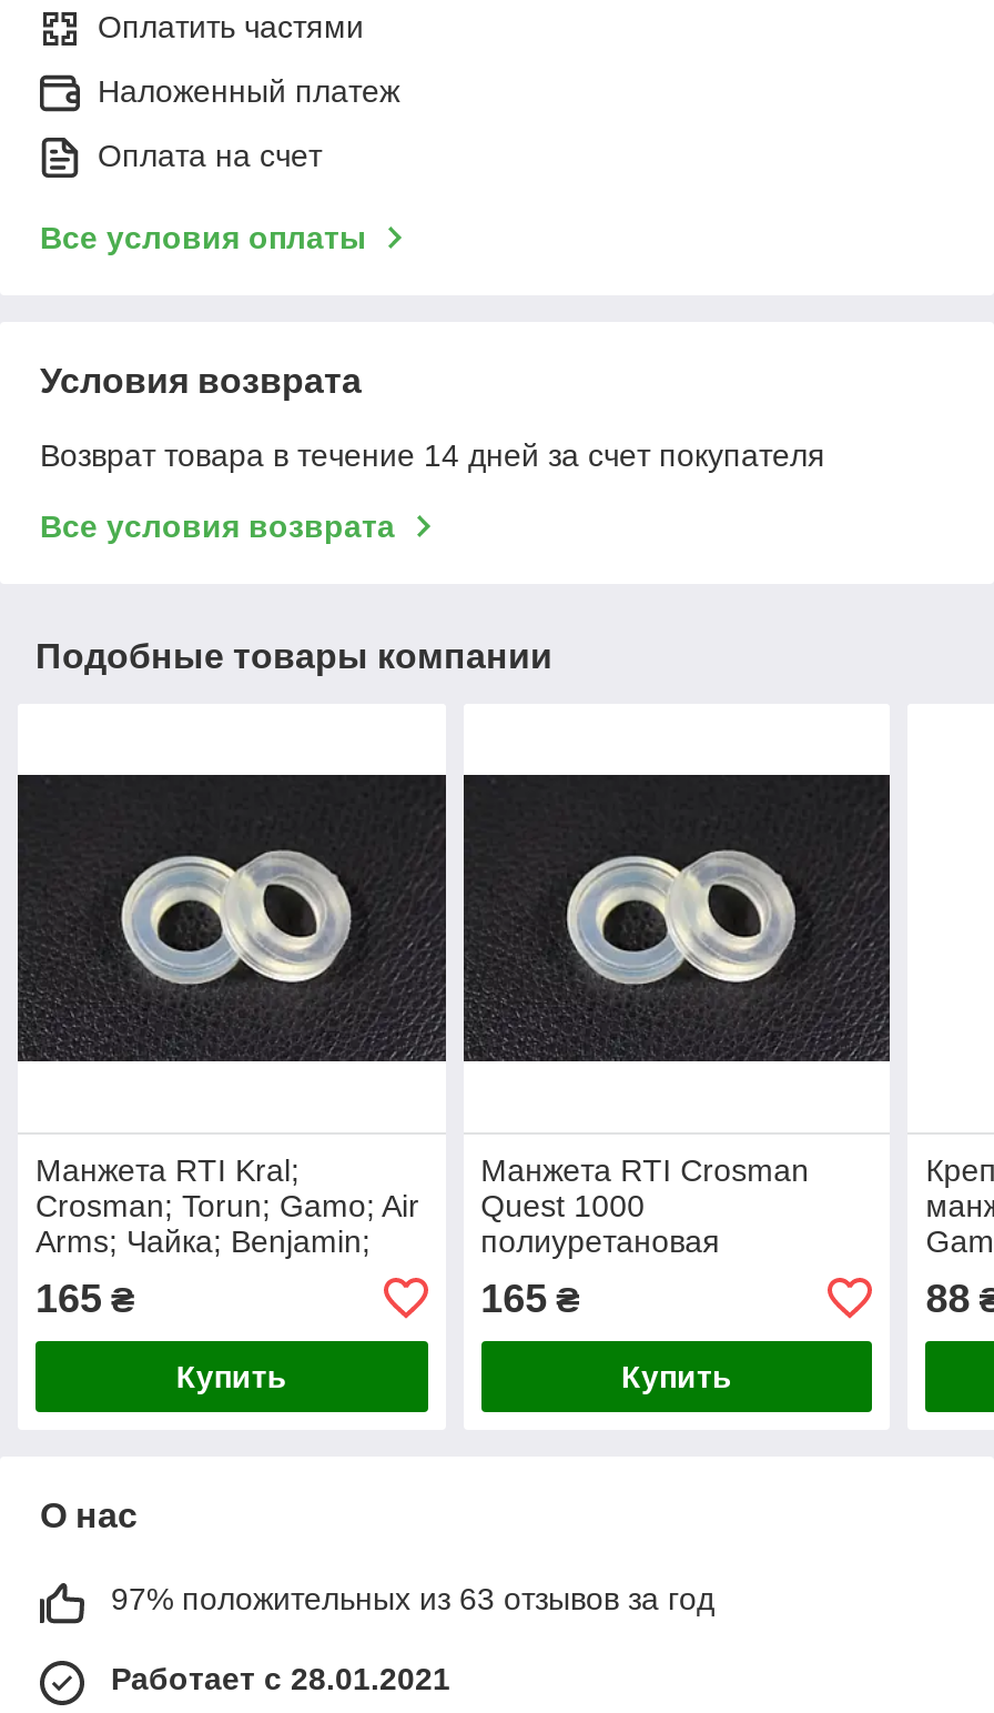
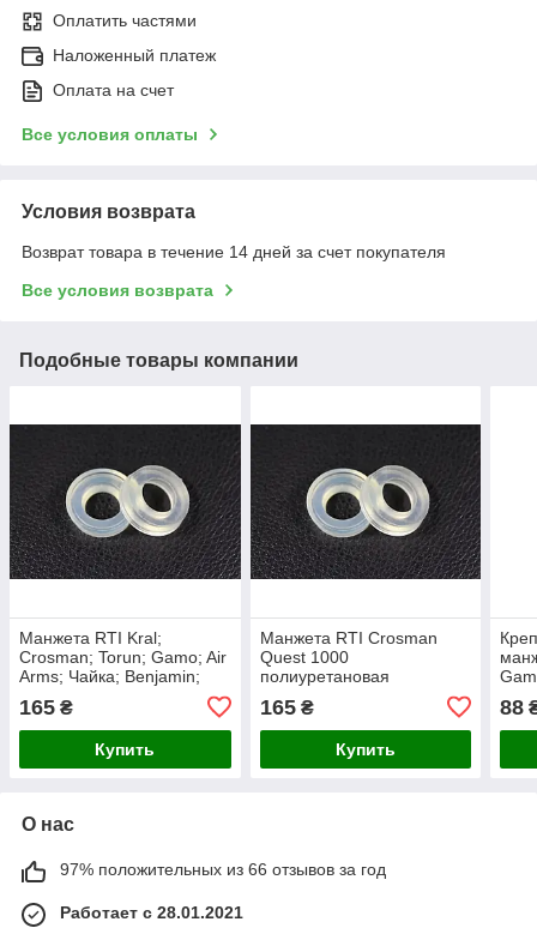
- 97% положительных из 63 отзывов за год
+ 97% положительных из 66 отзывов за год
